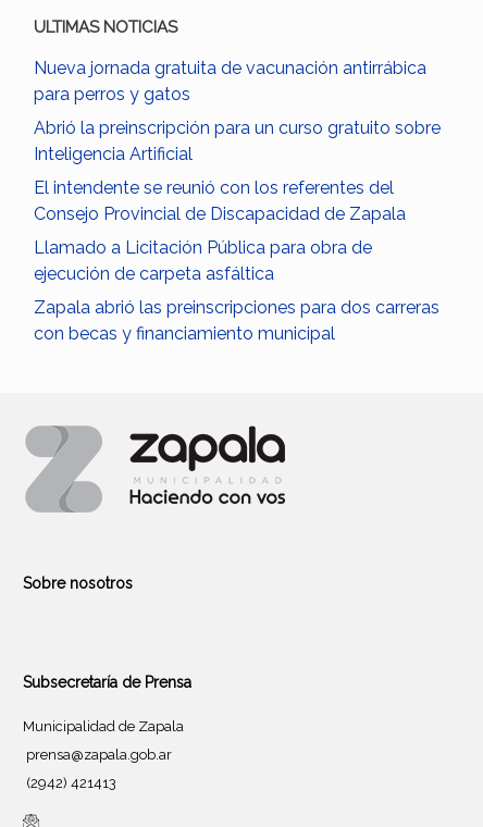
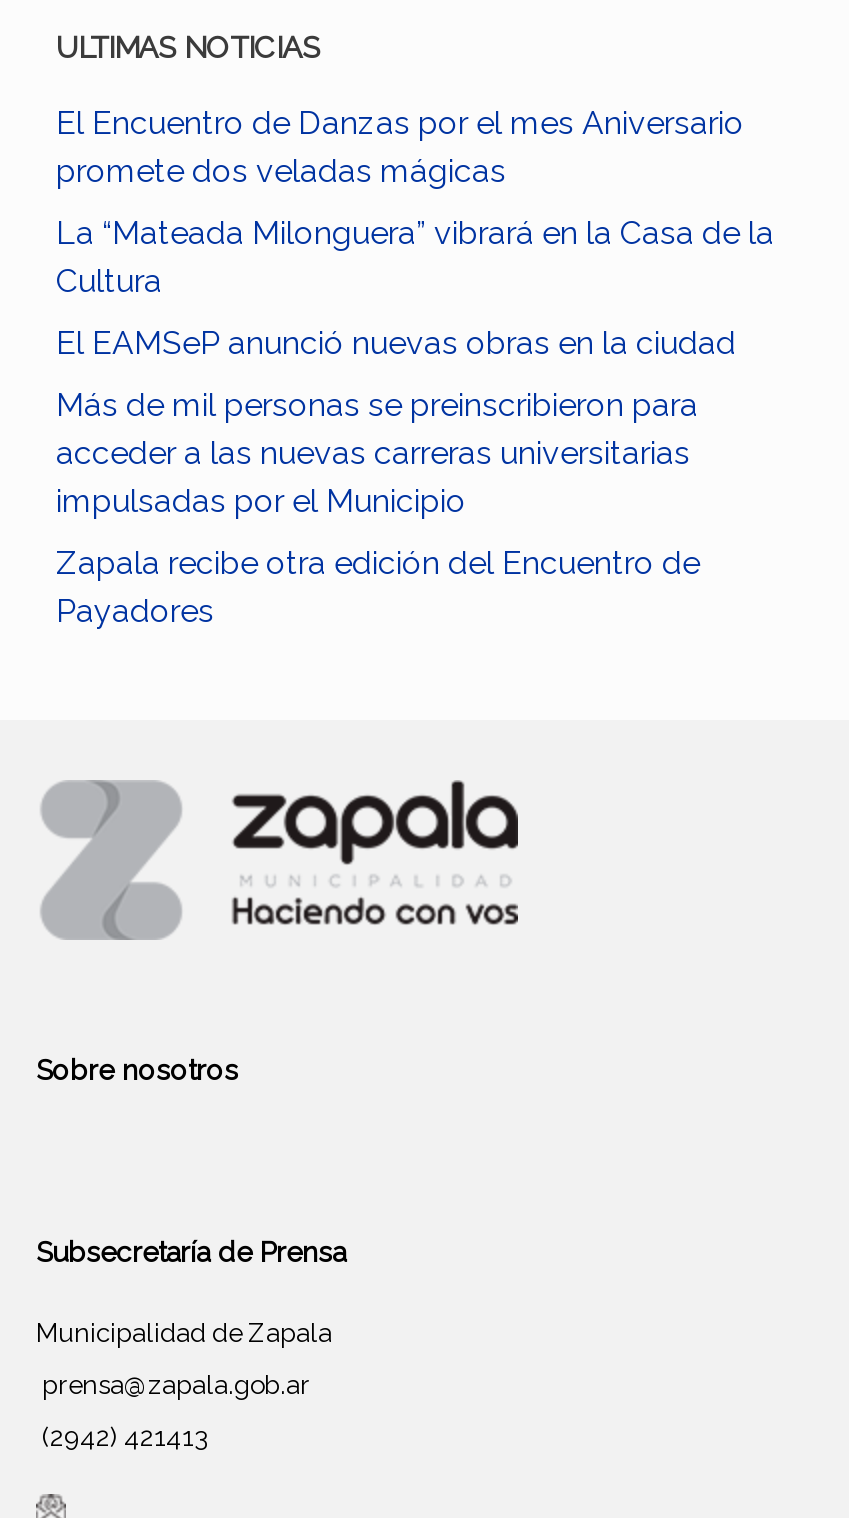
- Nueva jornada gratuita de vacunación antirrábica
- para perros y gatos
+ El Encuentro de Danzas por el mes Aniversario
+ promete dos veladas mágicas

- Abrió la preinscripción para un curso gratuito sobre
- Inteligencia Artificial
+ La “Mateada Milonguera” vibrará en la Casa de la
+ Cultura

- El intendente se reunió con los referentes del
- Consejo Provincial de Discapacidad de Zapala
+ El EAMSeP anunció nuevas obras en la ciudad

- Llamado a Licitación Pública para obra de
- ejecución de carpeta asfáltica
+ Más de mil personas se preinscribieron para
+ acceder a las nuevas carreras universitarias
+ impulsadas por el Municipio

- Zapala abrió las preinscripciones para dos carreras
- con becas y financiamiento municipal
+ Zapala recibe otra edición del Encuentro de
+ Payadores
